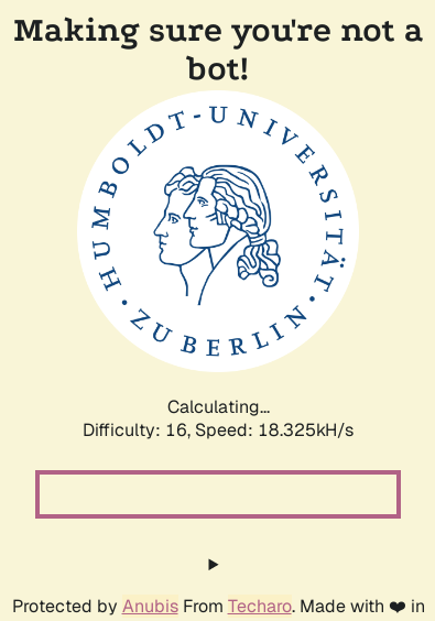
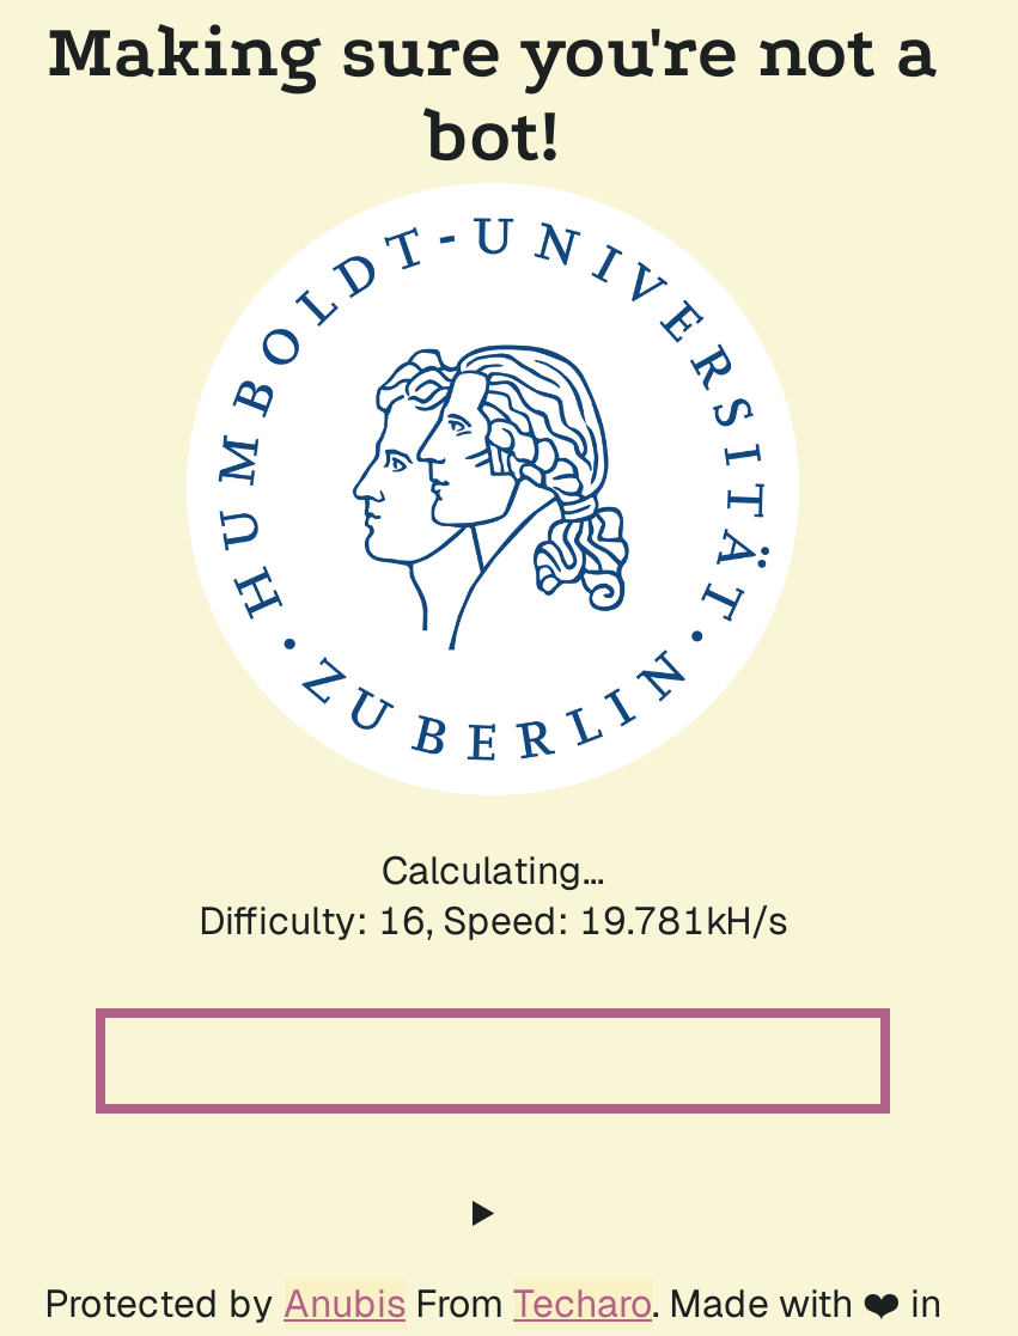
- Difficulty: 16, Speed: 18.325kH/s
+ Difficulty: 16, Speed: 19.781kH/s
